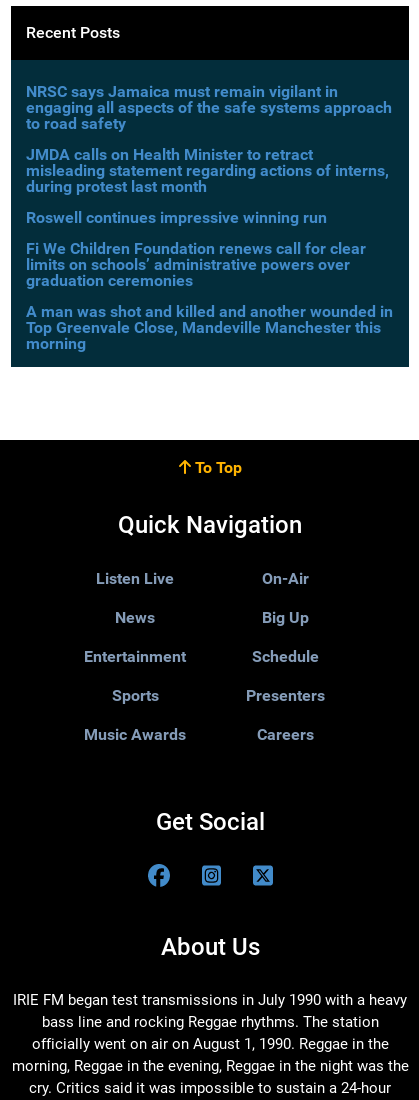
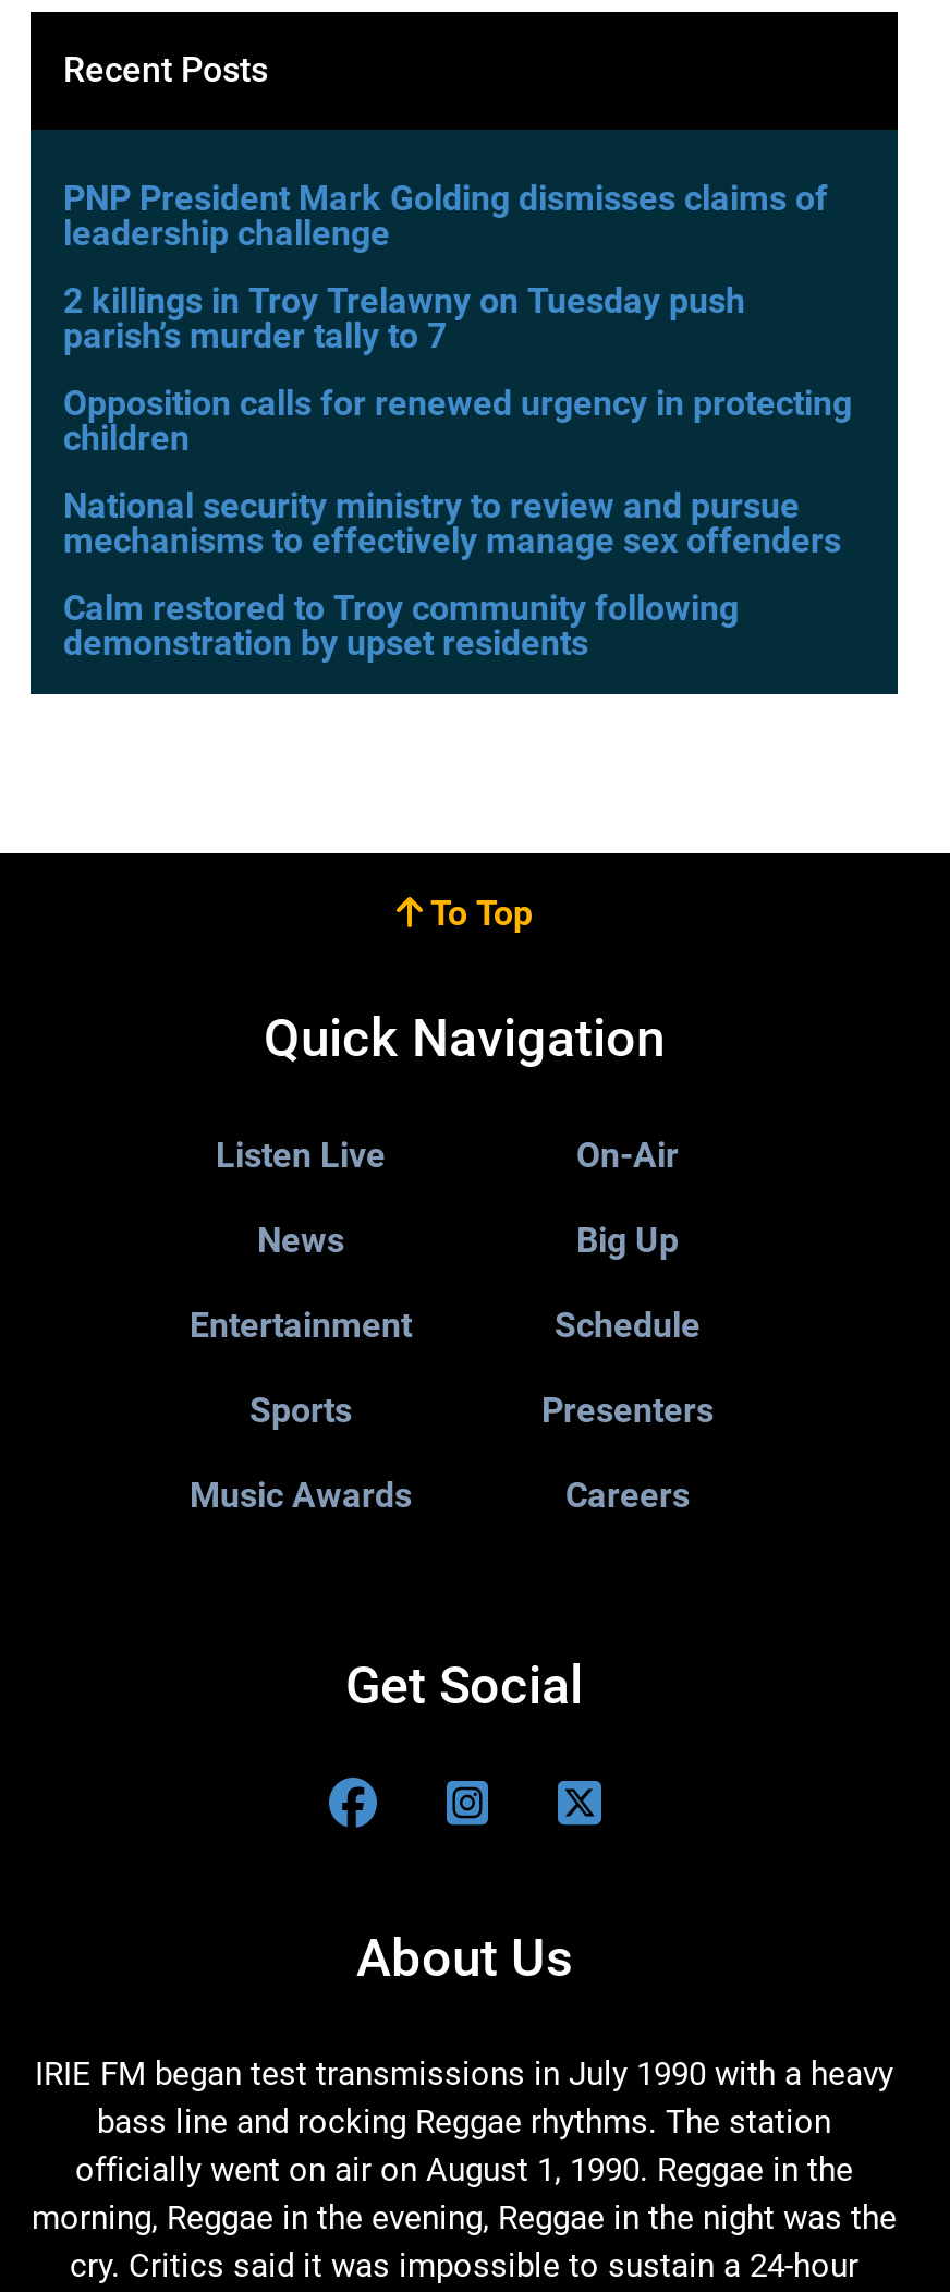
- NRSC says Jamaica must remain vigilant in
- engaging all aspects of the safe systems approach
- to road safety
+ PNP President Mark Golding dismisses claims of
+ leadership challenge

- JMDA calls on Health Minister to retract
- misleading statement regarding actions of interns,
- during protest last month
+ 2 killings in Troy Trelawny on Tuesday push
+ parish’s murder tally to 7

- Roswell continues impressive winning run
+ Opposition calls for renewed urgency in protecting
+ children

- Fi We Children Foundation renews call for clear
- limits on schools’ administrative powers over
- graduation ceremonies
+ National security ministry to review and pursue
+ mechanisms to effectively manage sex offenders

- A man was shot and killed and another wounded in
- Top Greenvale Close, Mandeville Manchester this
- morning
+ Calm restored to Troy community following
+ demonstration by upset residents
